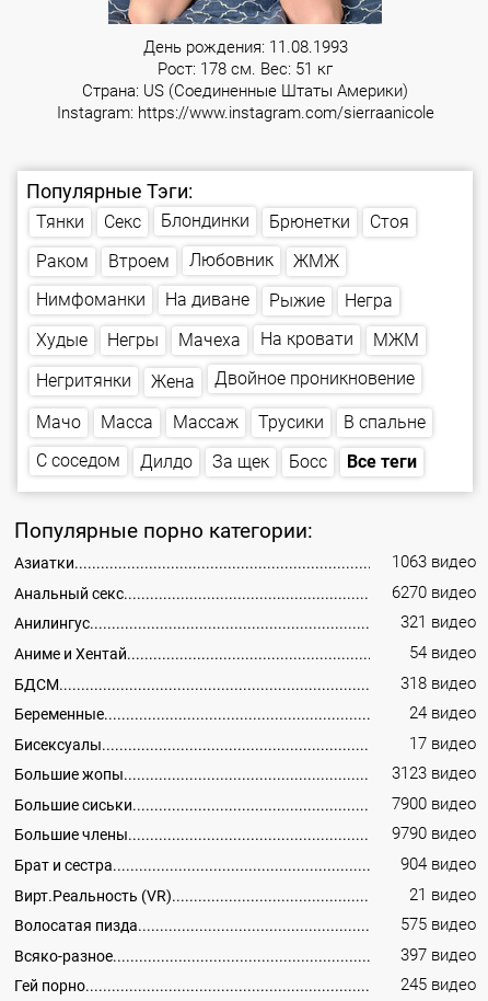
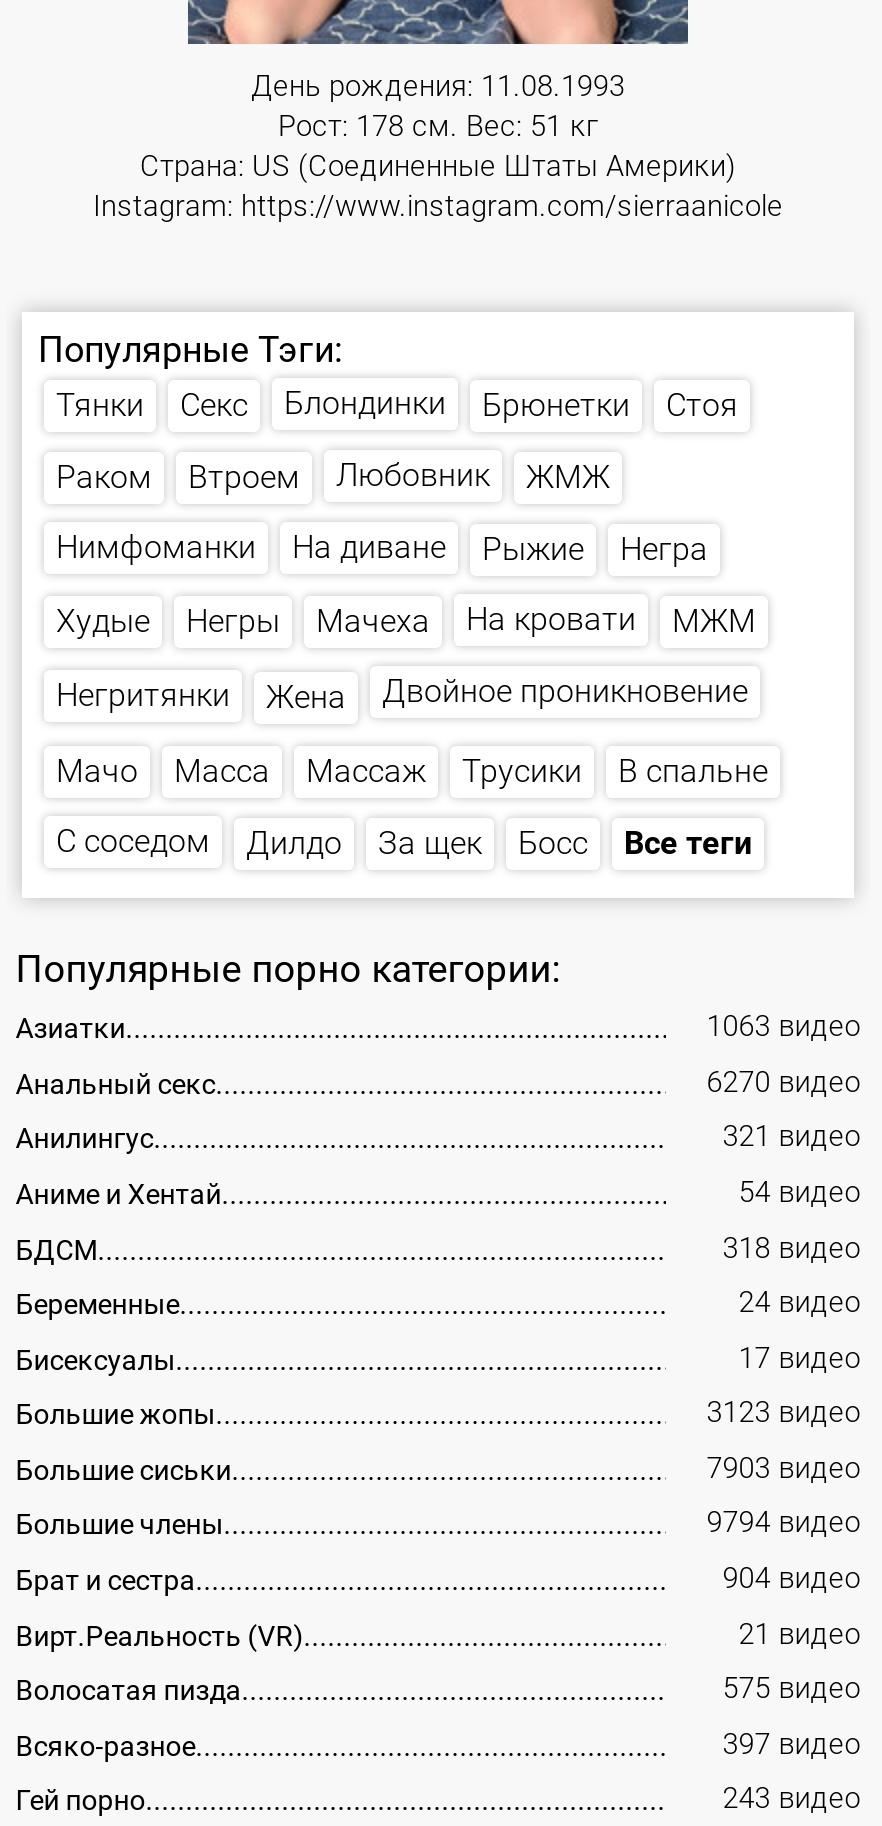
- 7900 видео
+ 7903 видео

- 9790 видео
+ 9794 видео

- 245 видео
+ 243 видео
